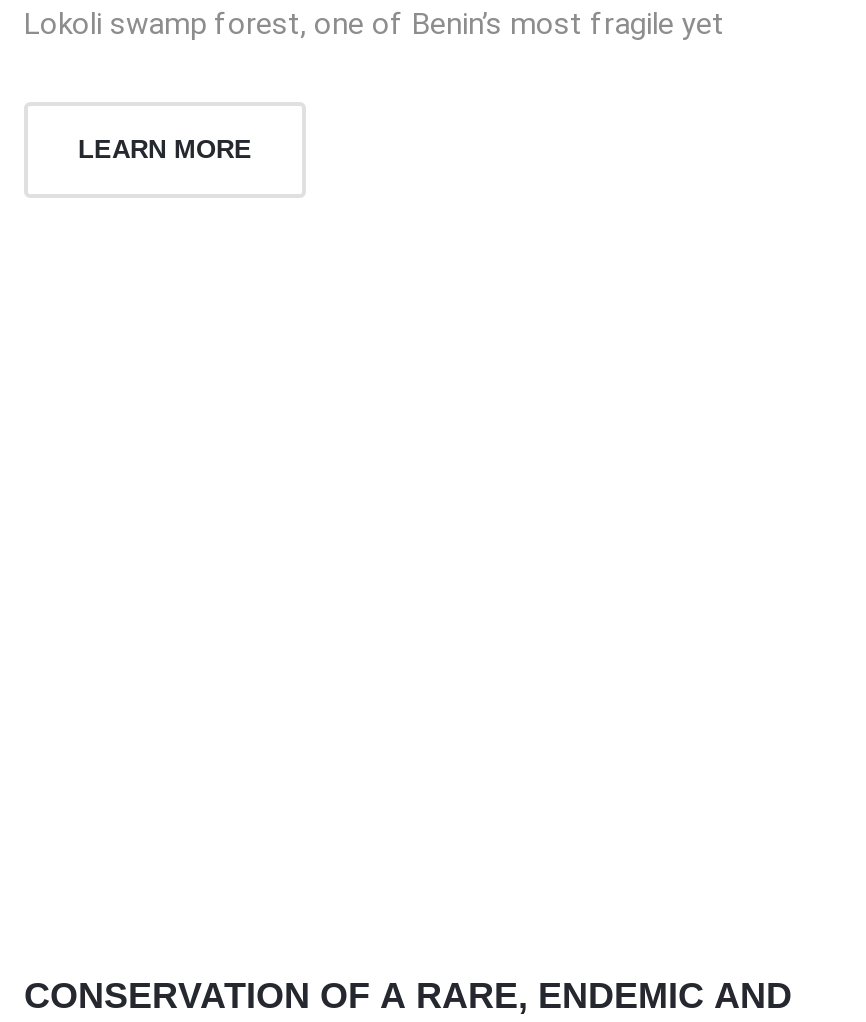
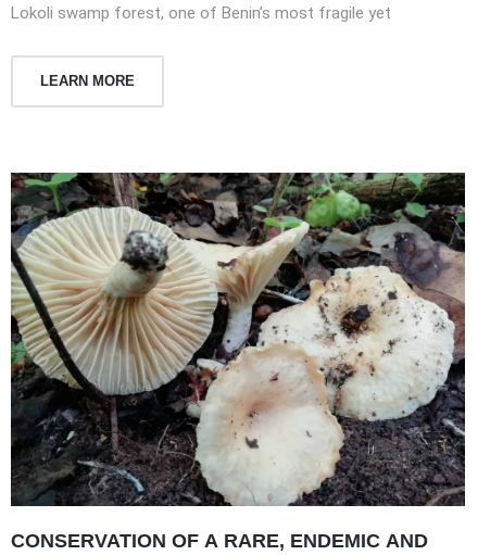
+ [image]
